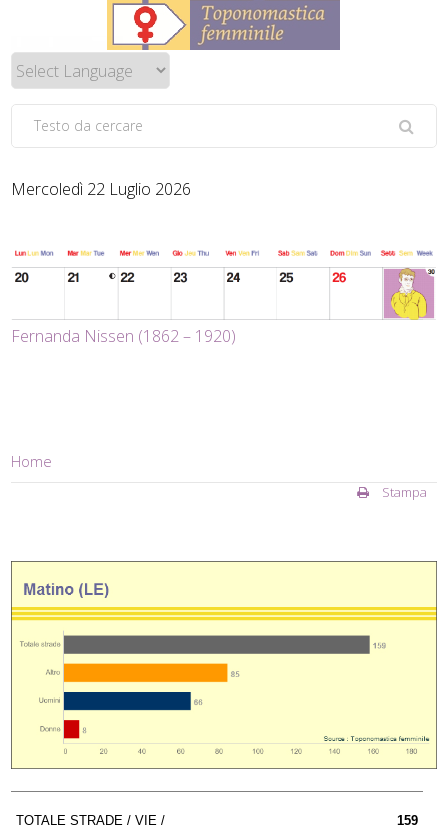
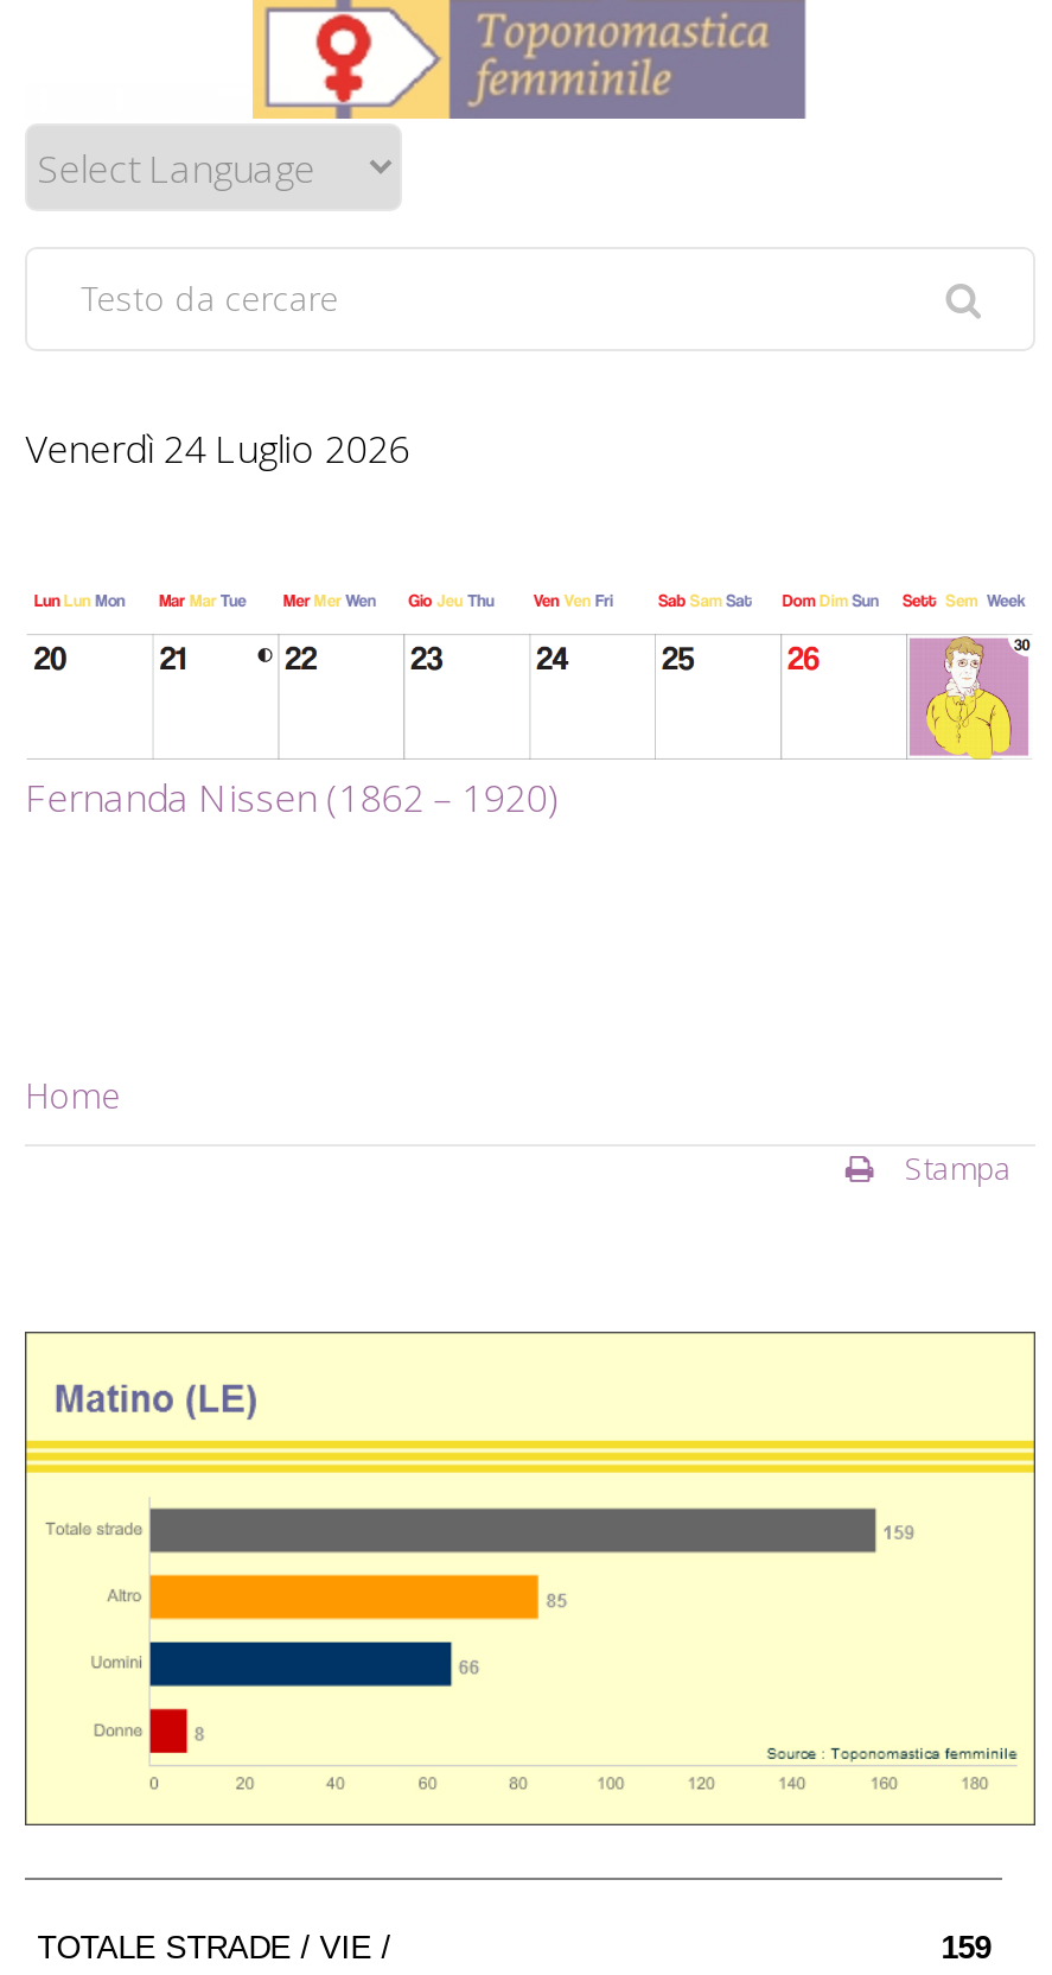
- Mercoledì 22 Luglio 2026
+ Venerdì 24 Luglio 2026
